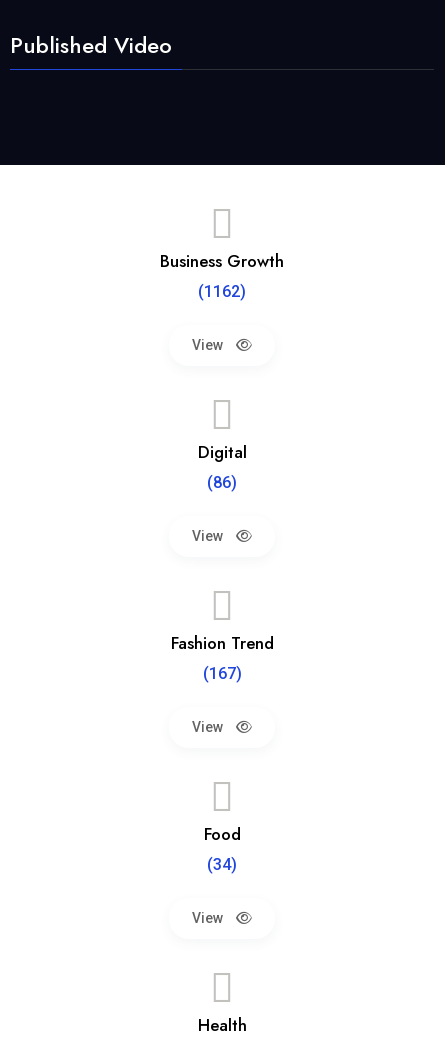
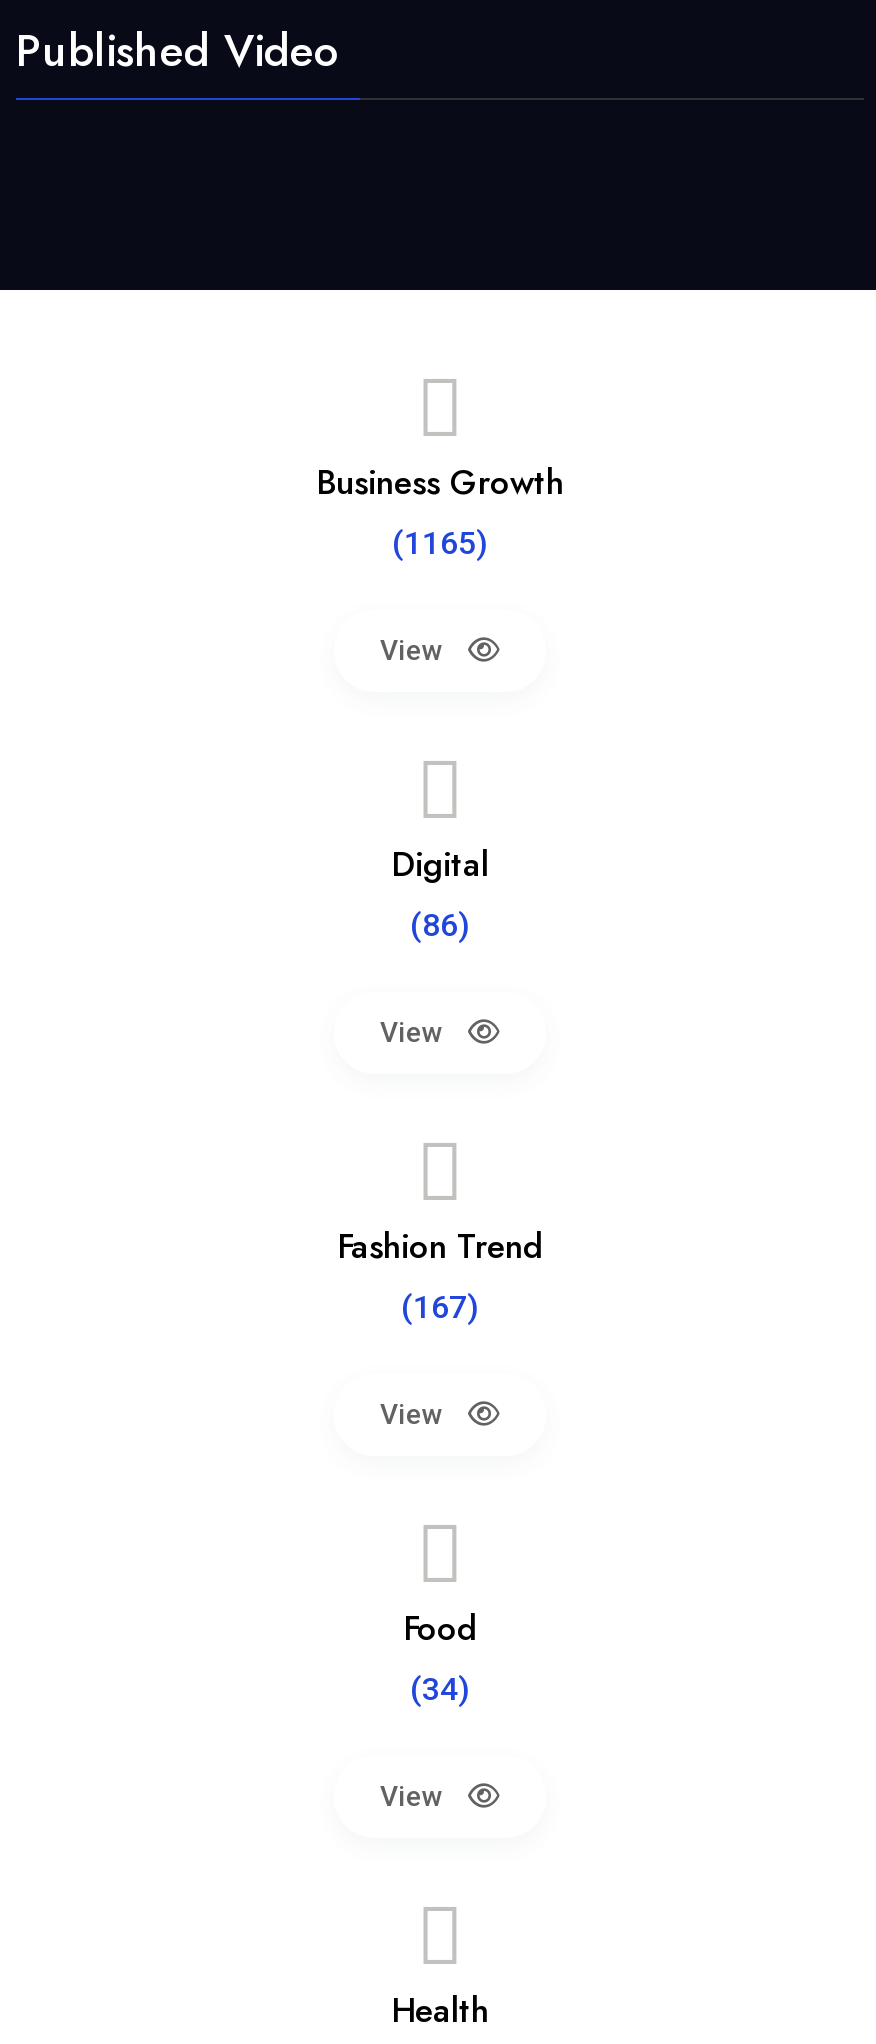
- (1162)
+ (1165)
